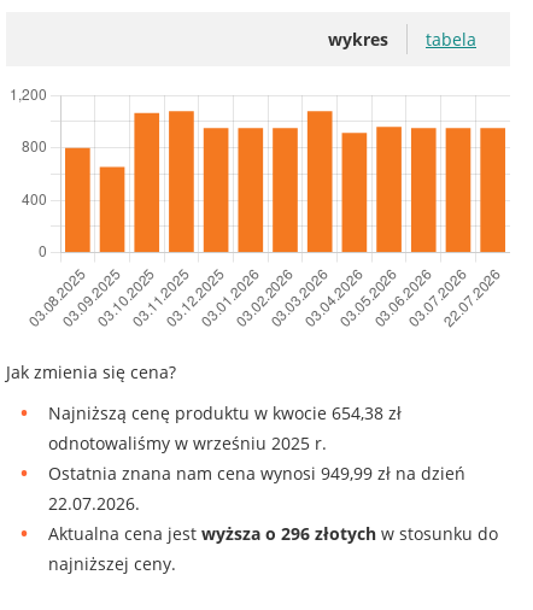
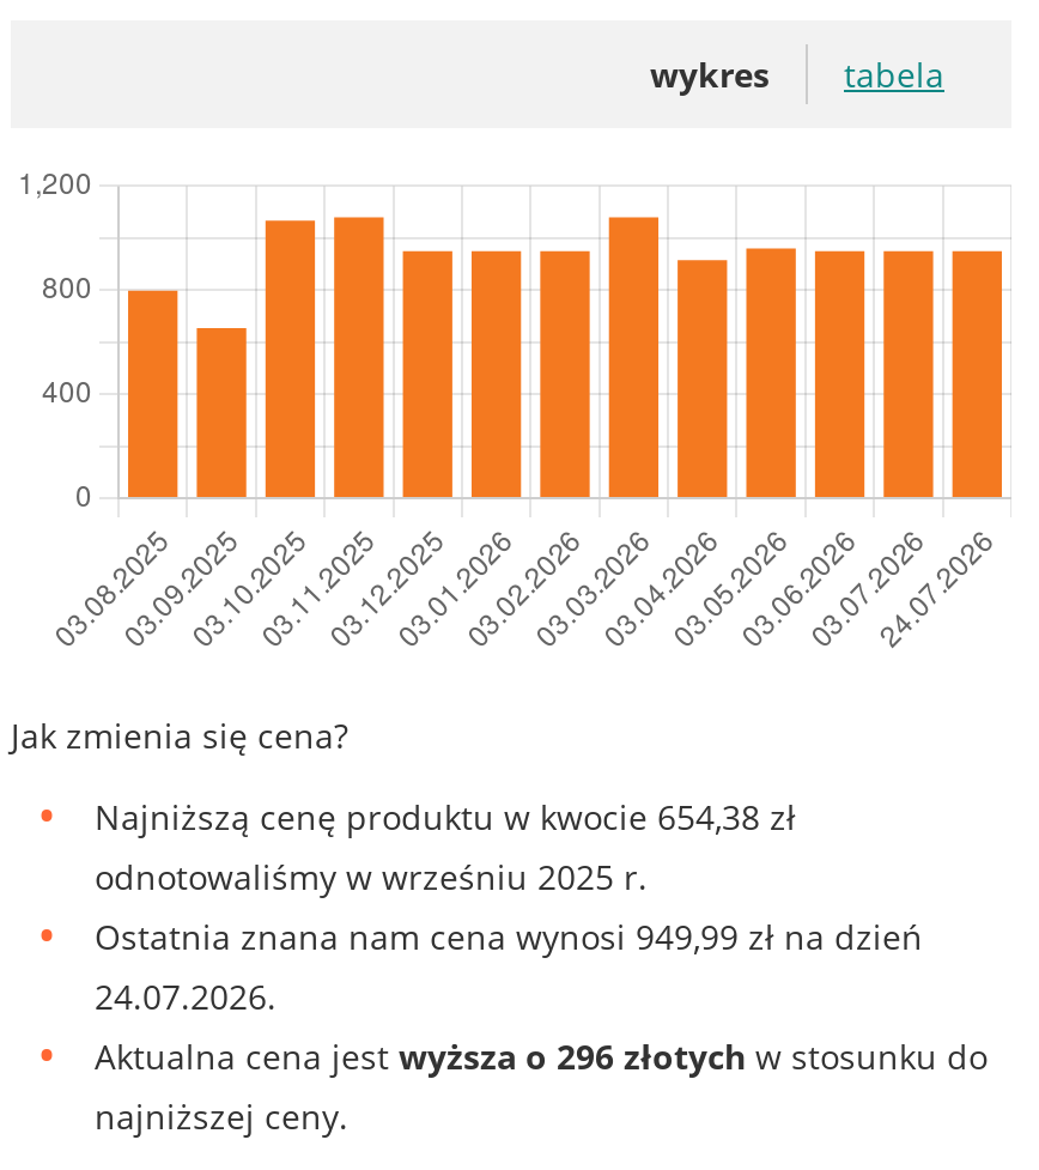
- 22.07.2026.
+ 24.07.2026.
